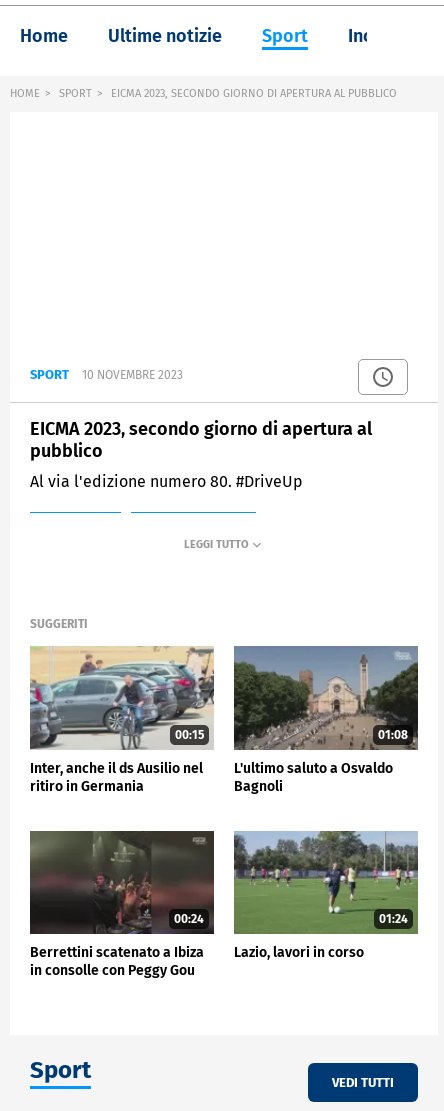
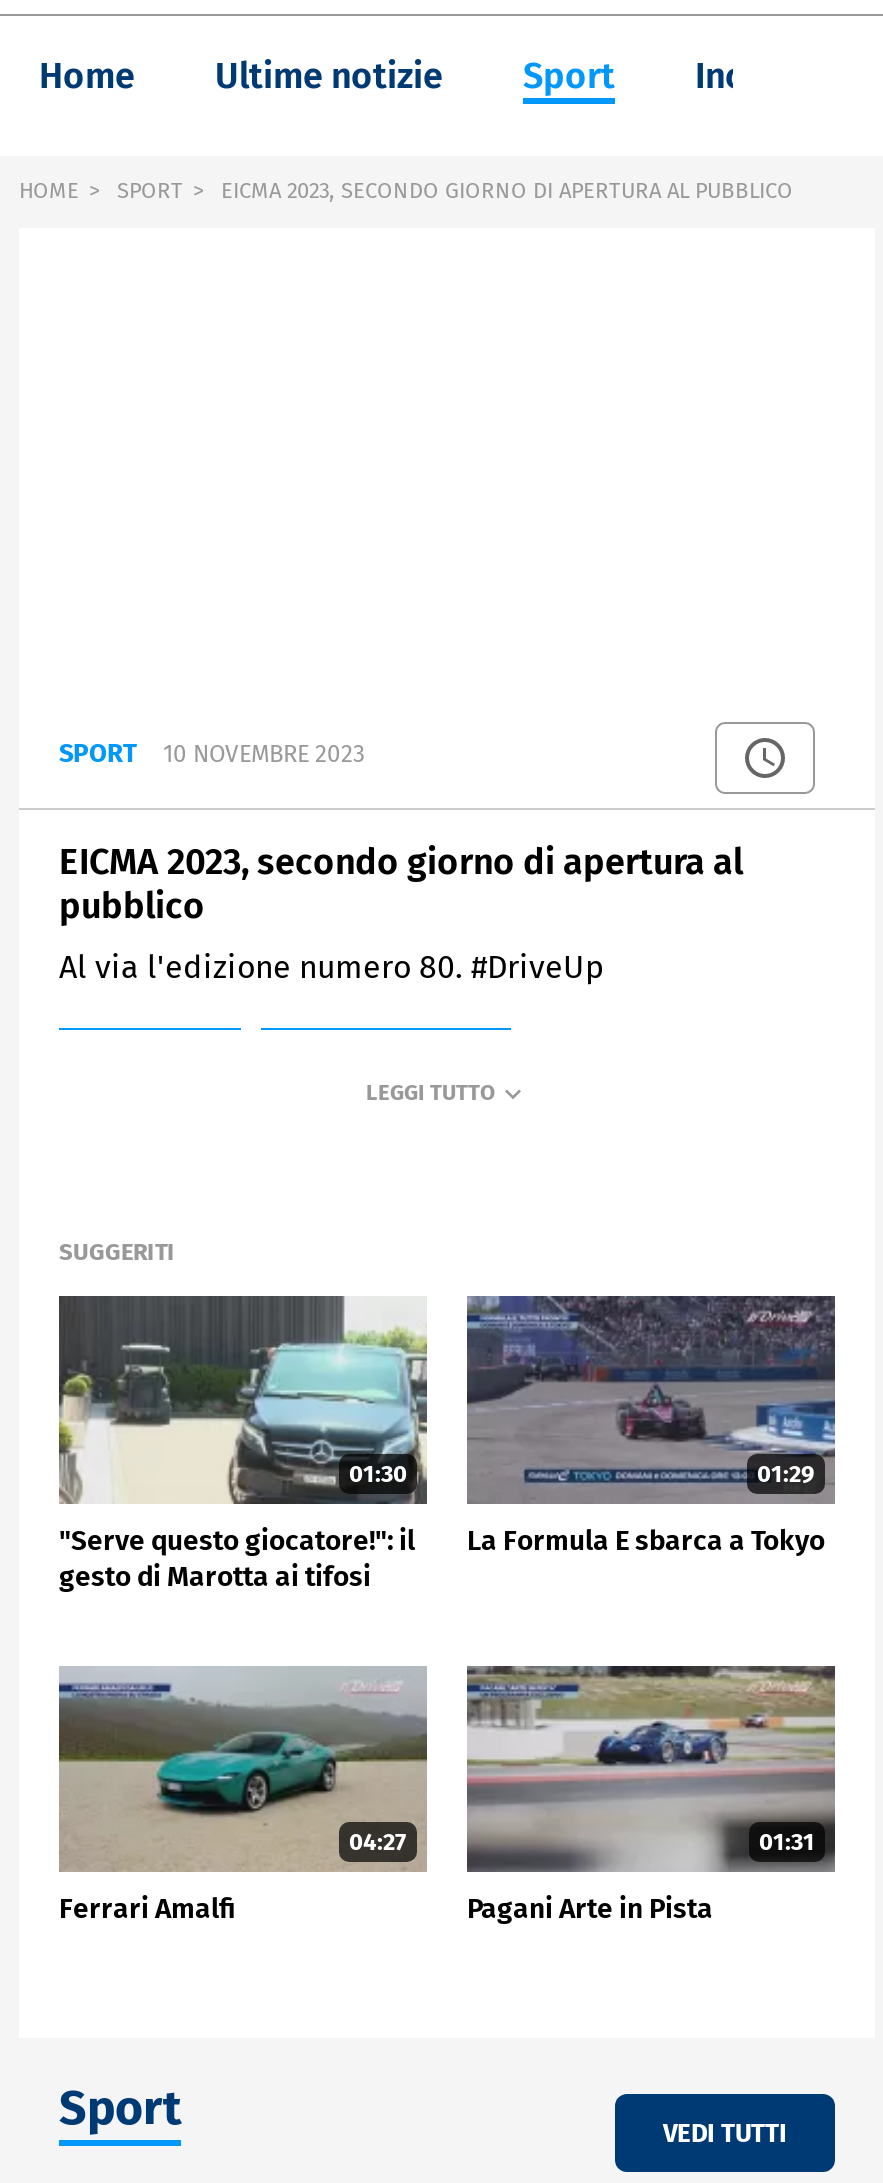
- [image]
- 00:15
+ [image]
+ 01:30

- [image]
- 01:08
+ [image]
+ 01:29

- Inter, anche il ds Ausilio nel
- ritiro in Germania
+ "Serve questo giocatore!": il
+ gesto di Marotta ai tifosi

- L'ultimo saluto a Osvaldo
- Bagnoli
+ La Formula E sbarca a Tokyo

- [image]
- 00:24
+ [image]
+ 04:27

- [image]
- 01:24
+ [image]
+ 01:31

- Berrettini scatenato a Ibiza
- in consolle con Peggy Gou
+ Ferrari Amalfi

- Lazio, lavori in corso
+ Pagani Arte in Pista
